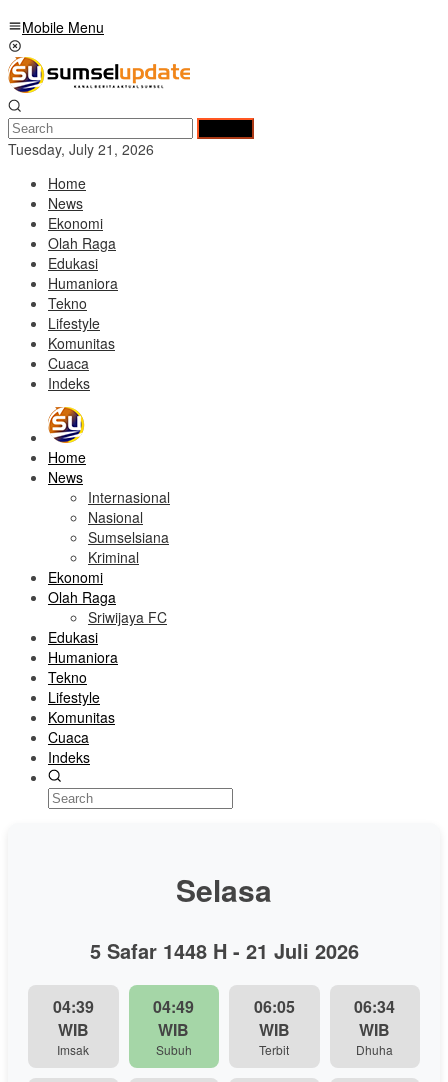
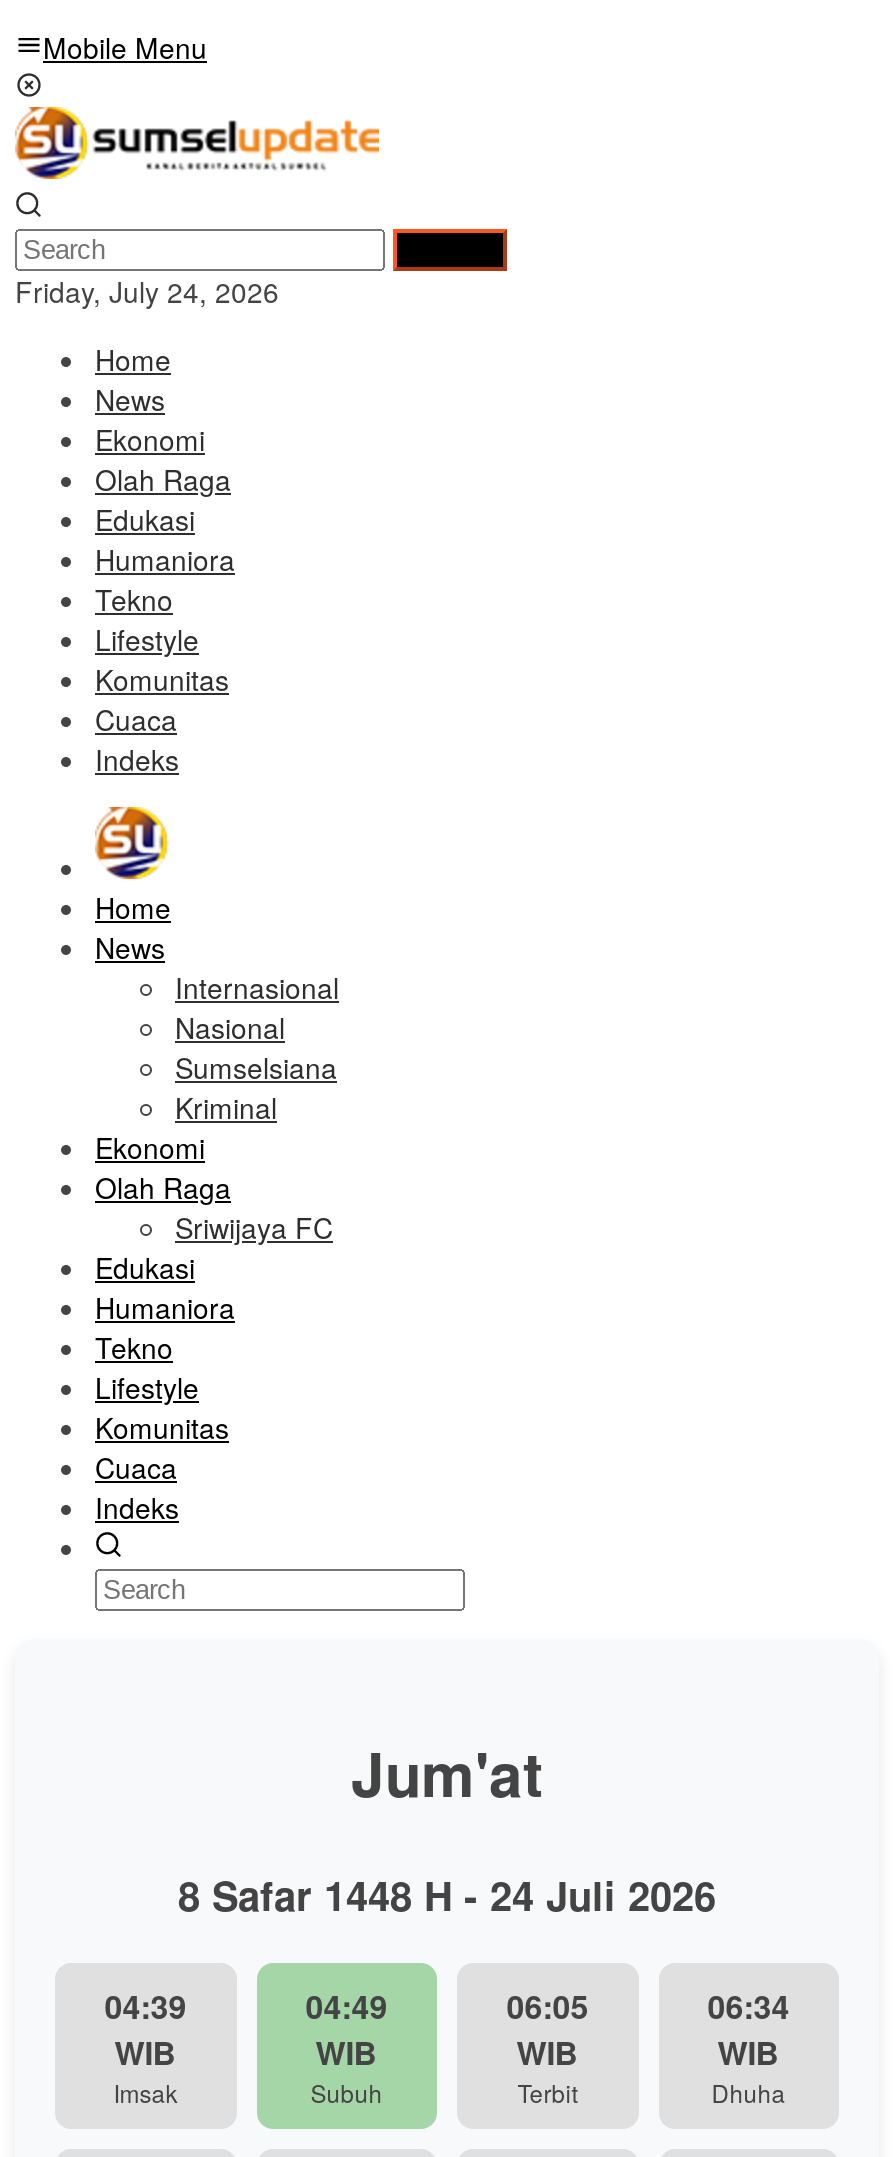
- Tuesday, July 21, 2026
+ Friday, July 24, 2026

- Selasa
+ Jum'at

- 5 Safar 1448 H - 21 Juli 2026
+ 8 Safar 1448 H - 24 Juli 2026
